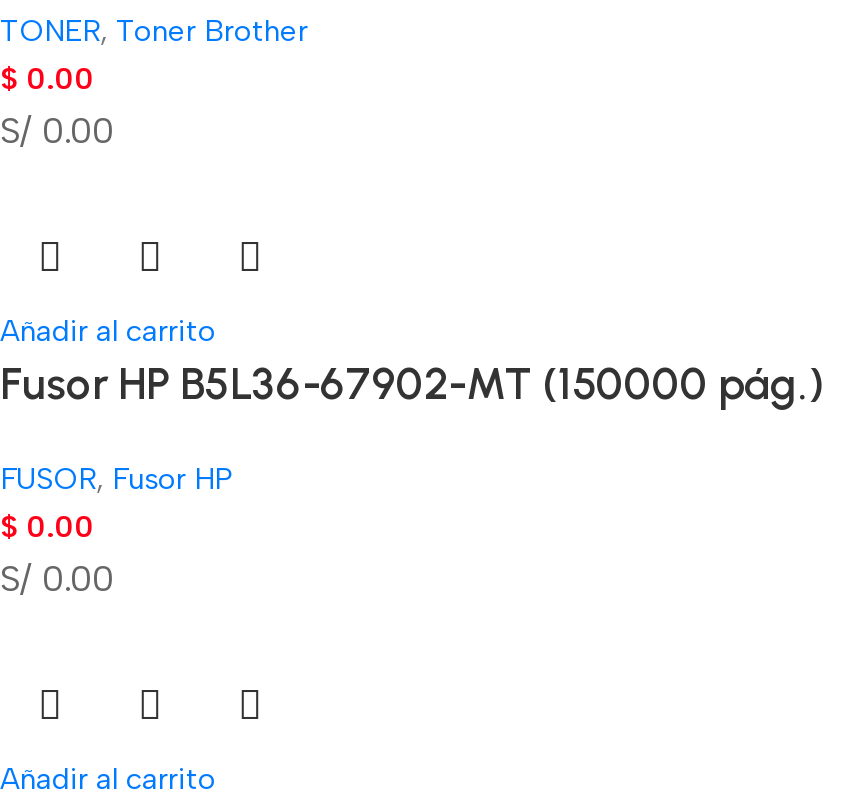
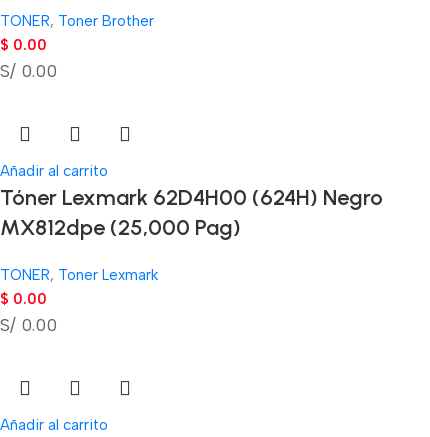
- Fusor HP B5L36-67902-MT (150000 pág.)
+ Tóner Lexmark 62D4H00 (624H) Negro
+ MX812dpe (25,000 Pag)

- FUSOR, Fusor HP
+ TONER, Toner Lexmark
